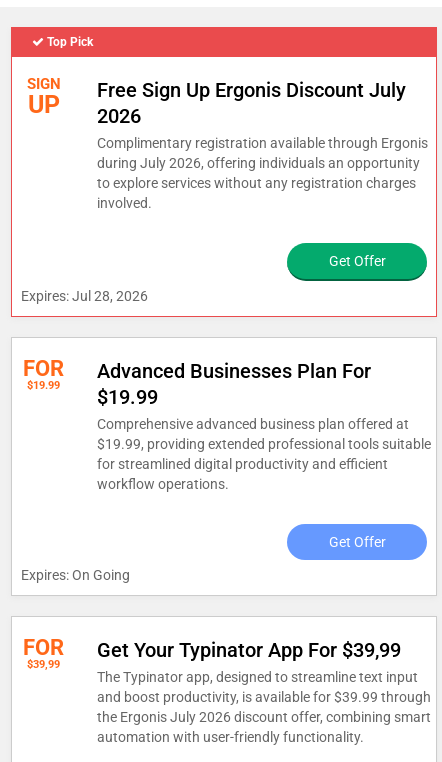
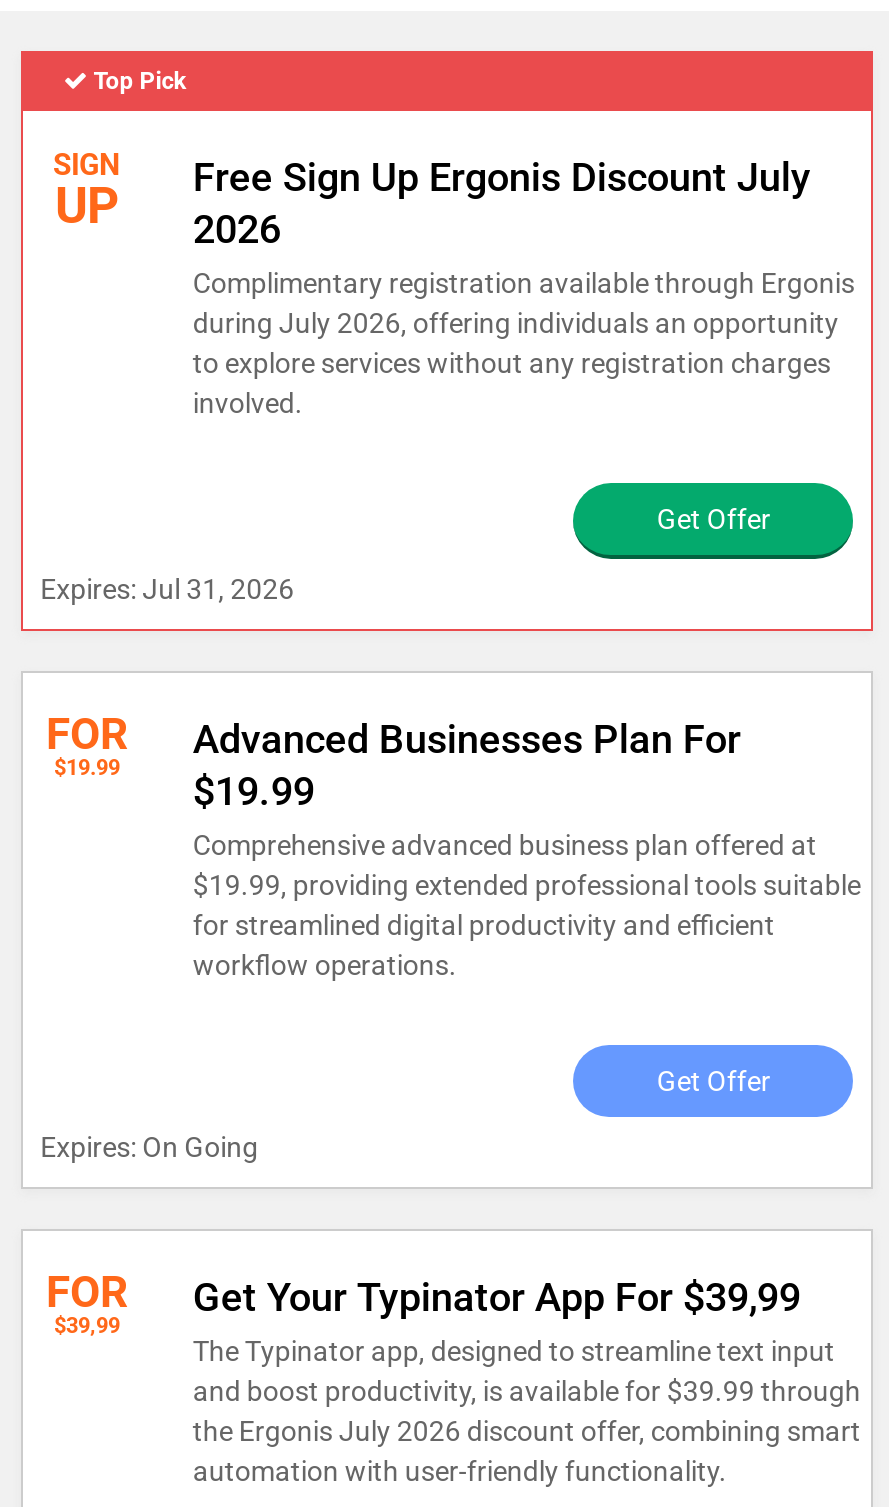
- Expires: Jul 28, 2026
+ Expires: Jul 31, 2026
